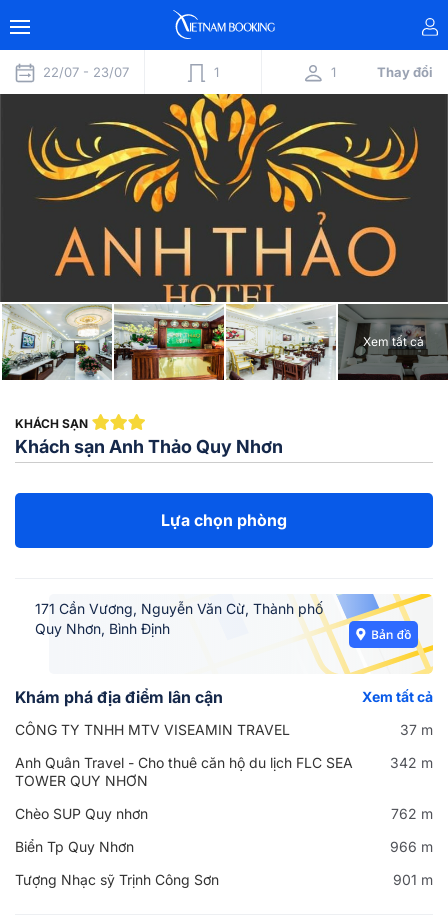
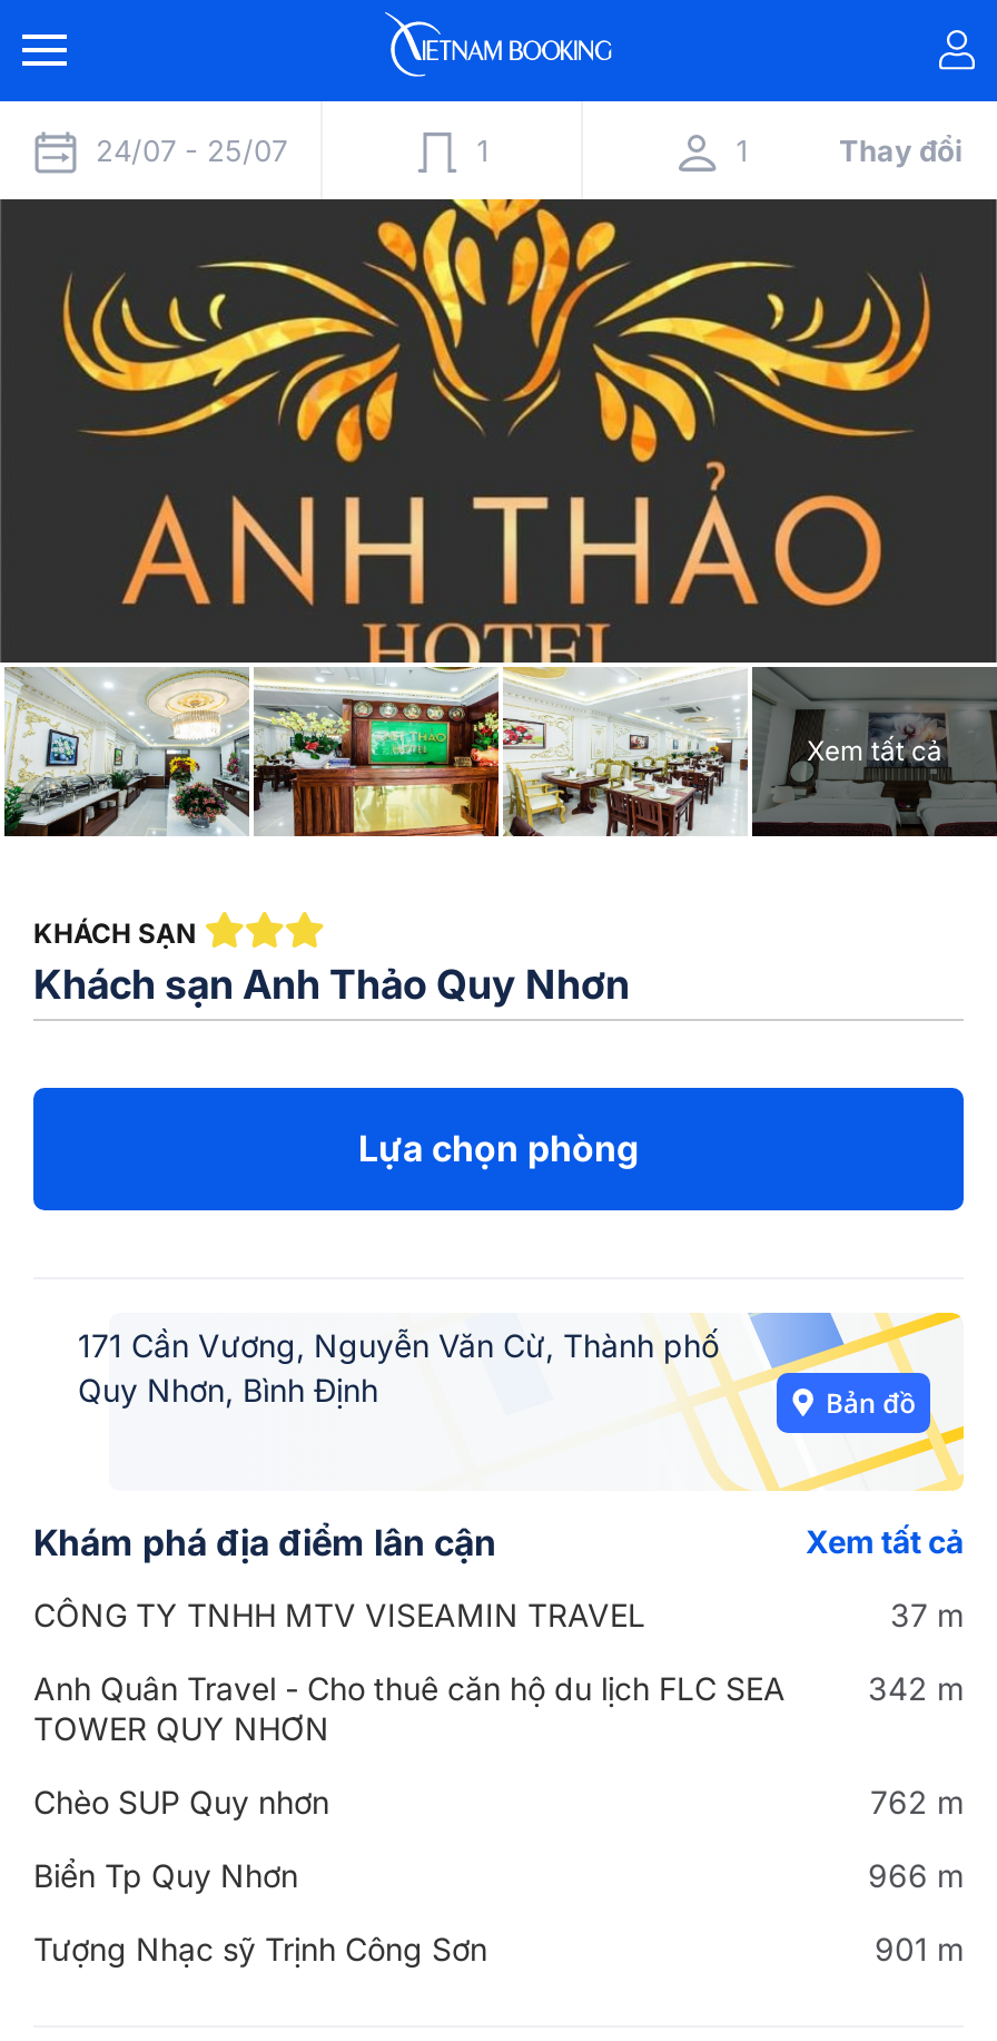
- 22/07 - 23/07
+ 24/07 - 25/07
